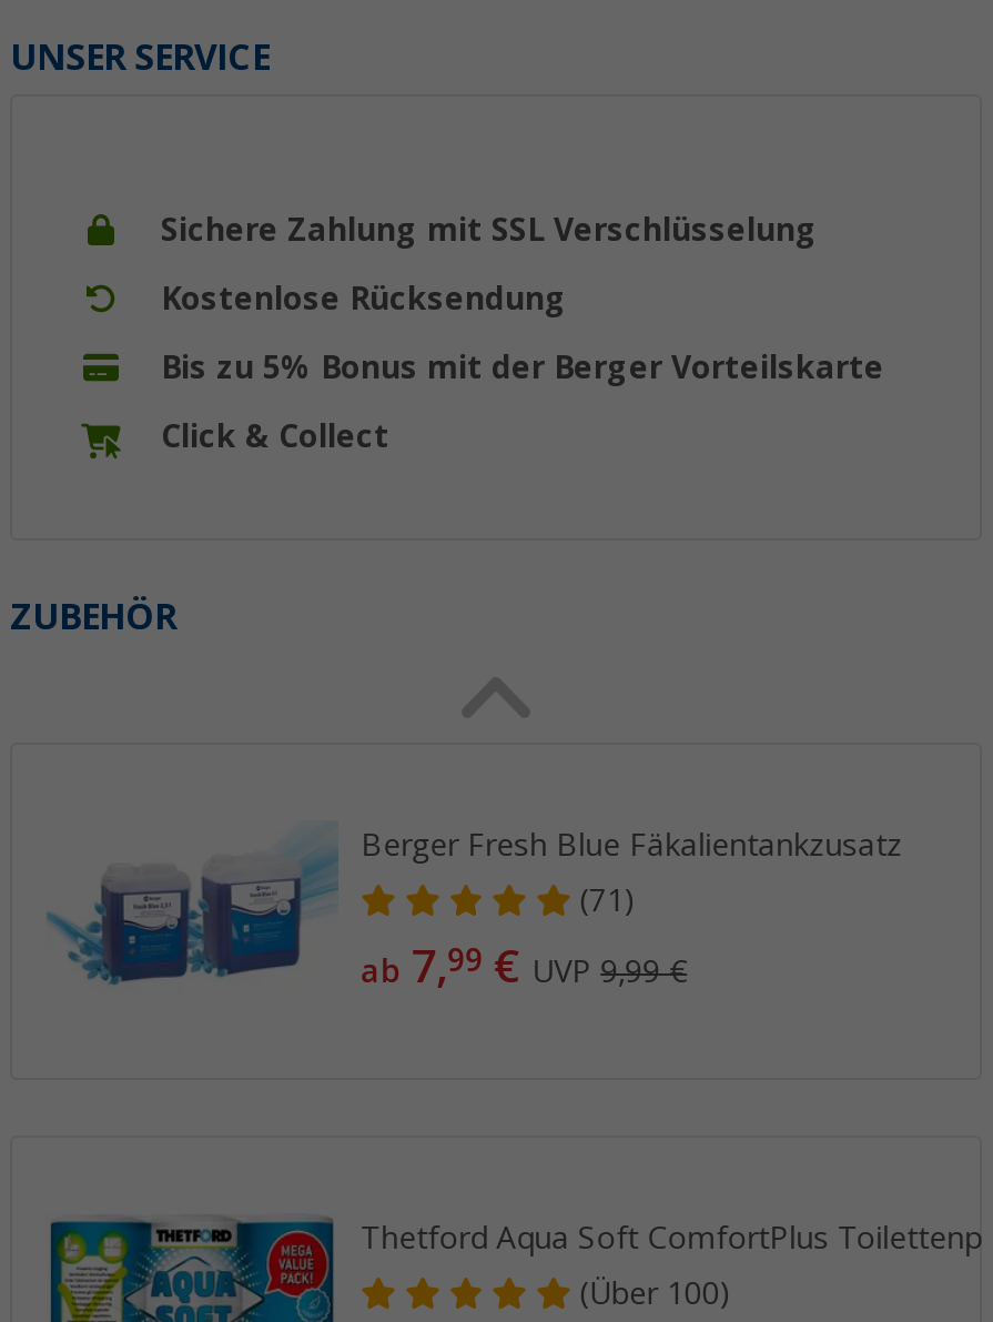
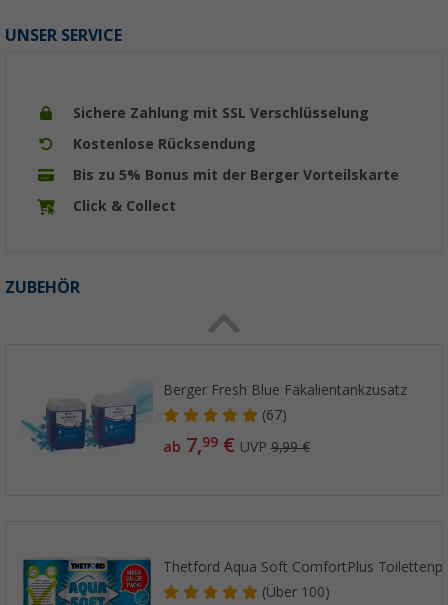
- (71)
+ (67)
